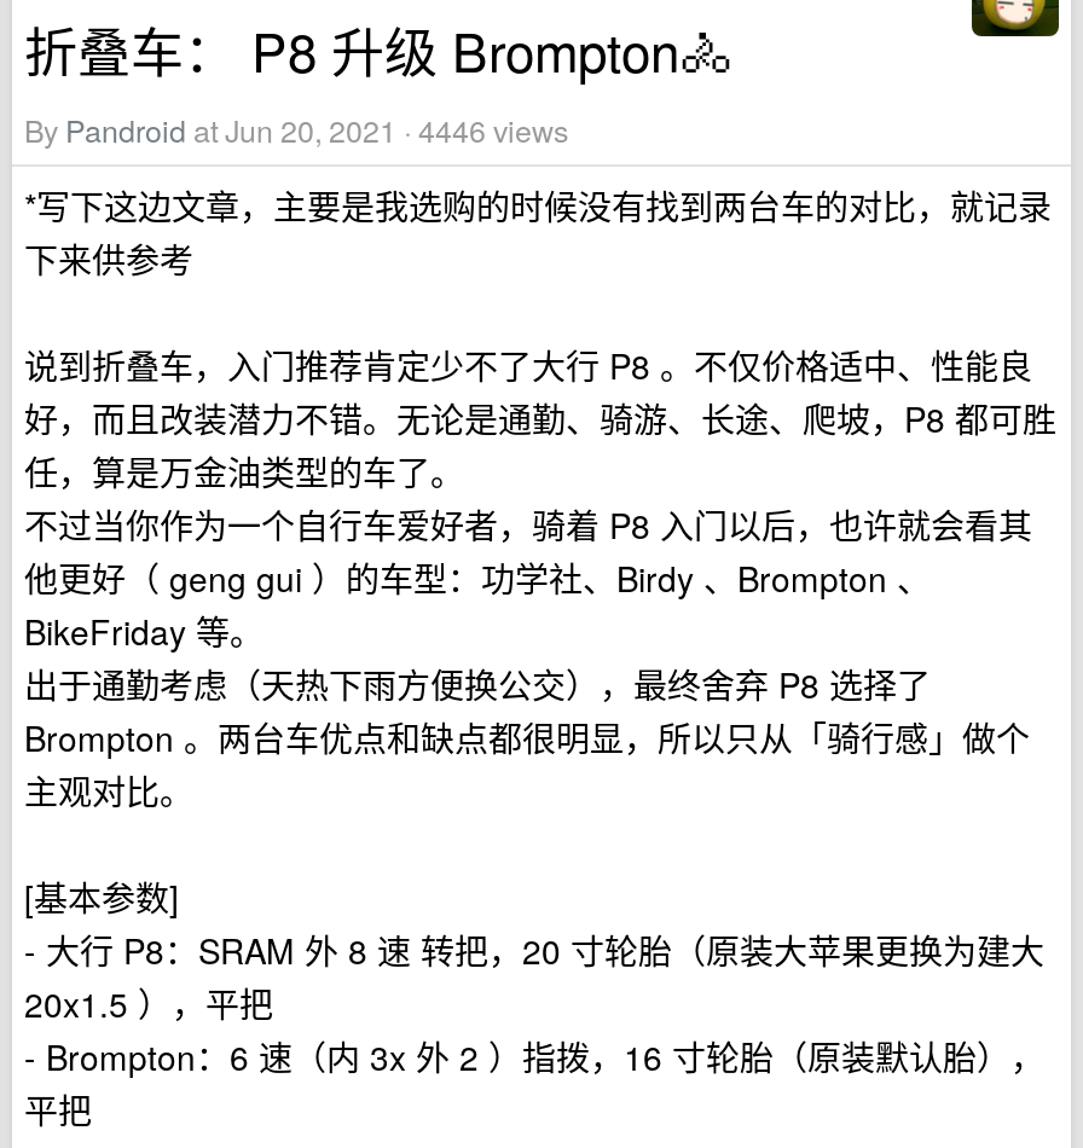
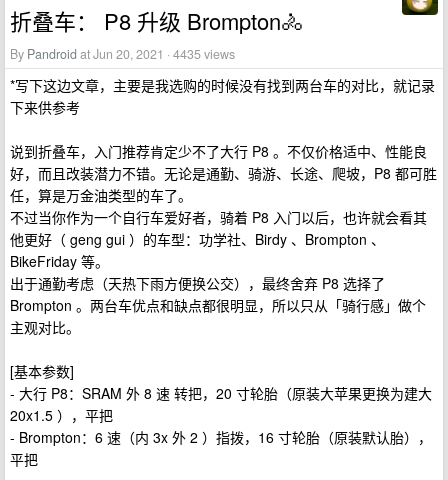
- By Pandroid at Jun 20, 2021 · 4446 views
+ By Pandroid at Jun 20, 2021 · 4435 views
